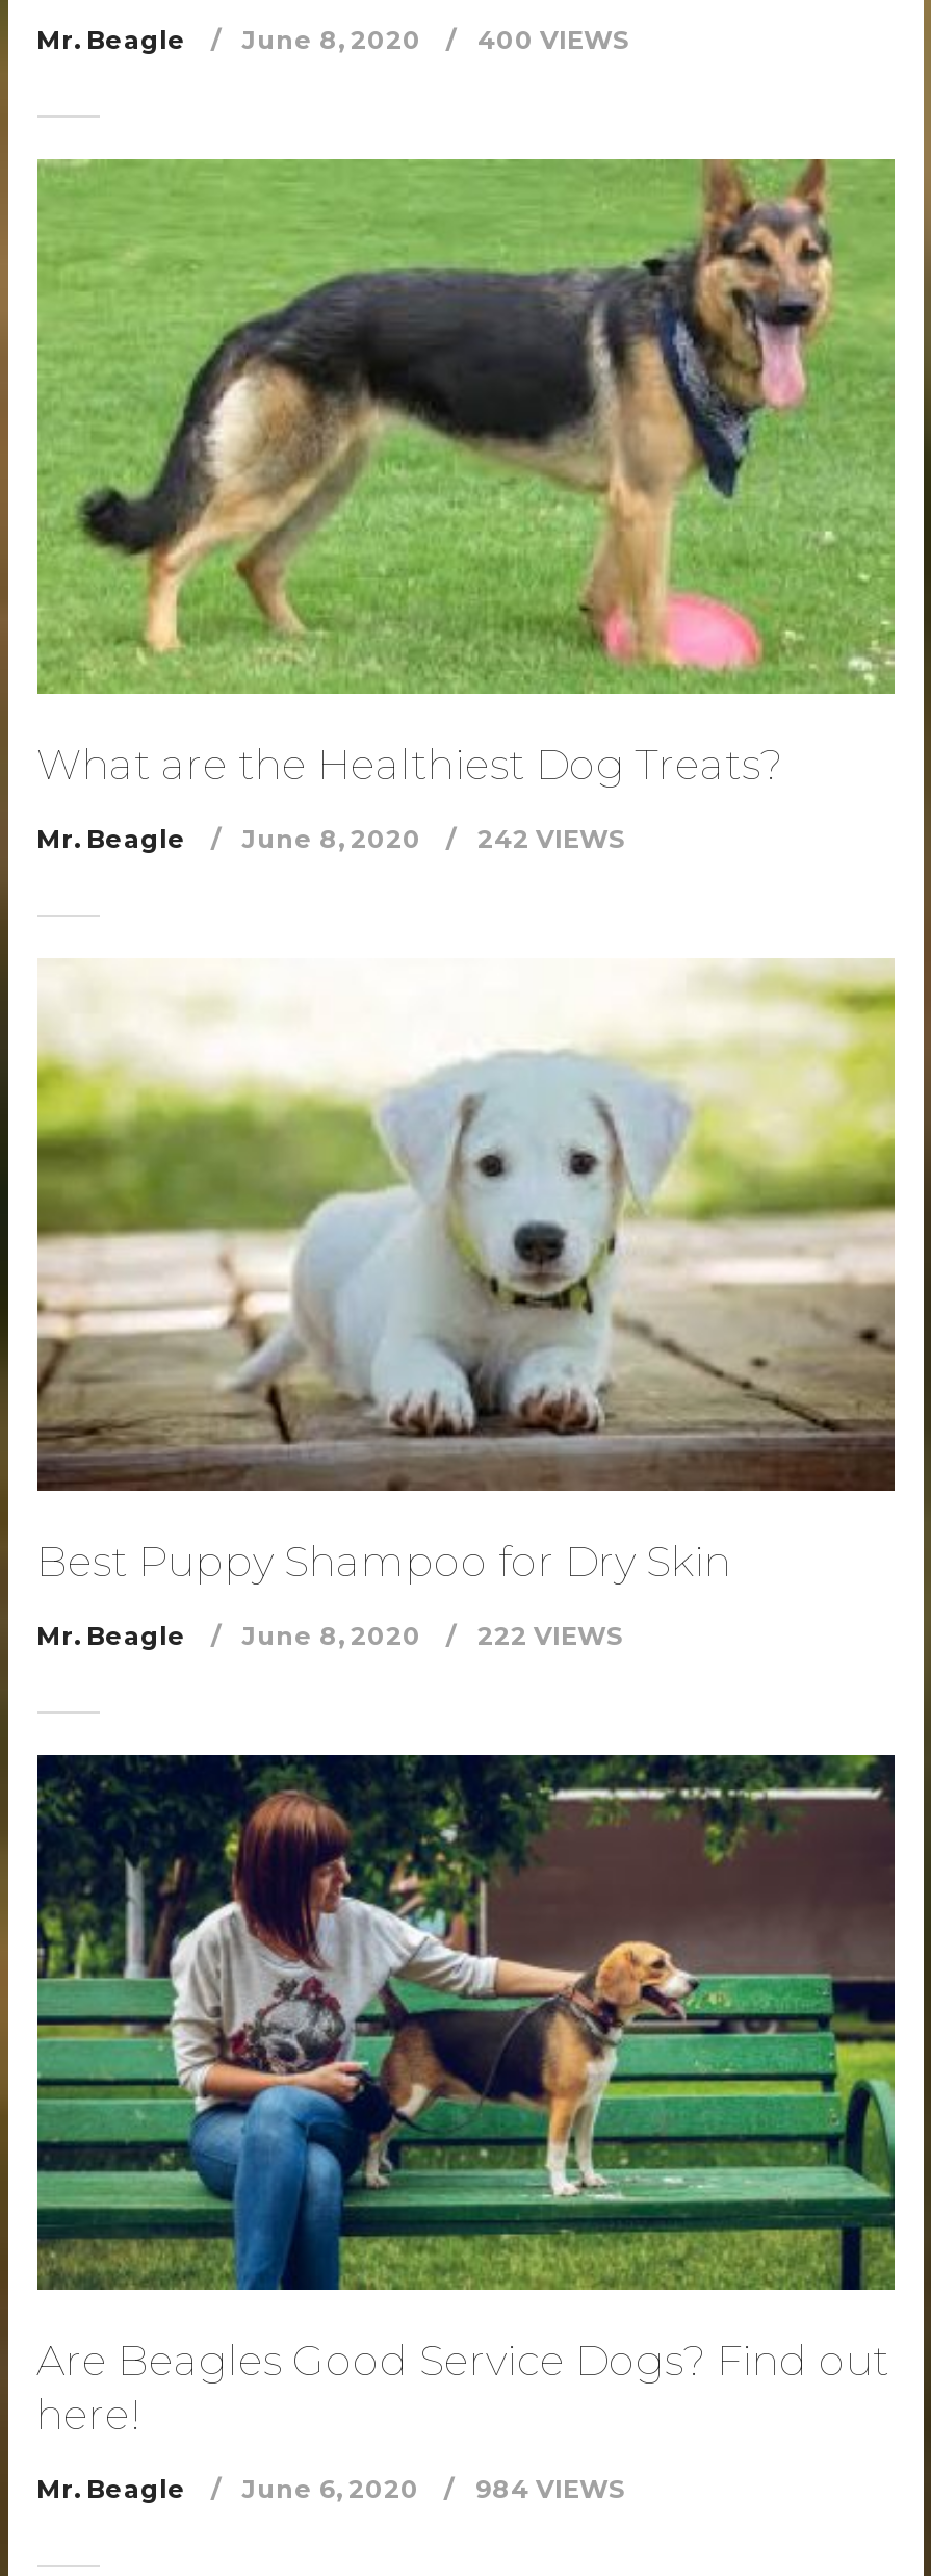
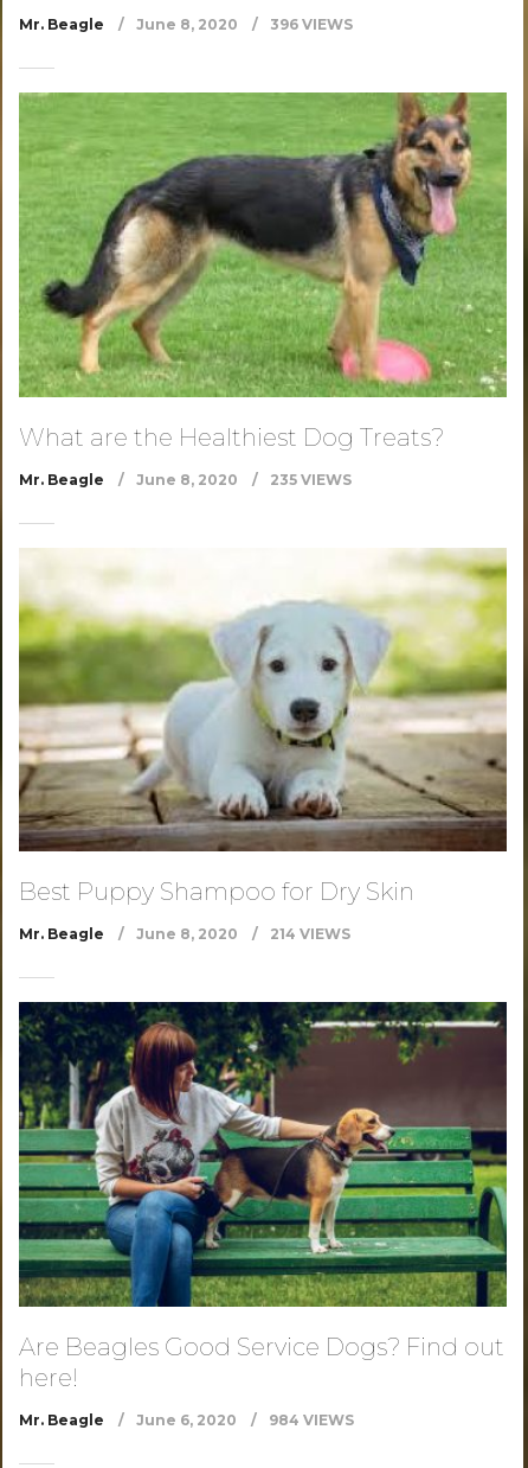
- Mr. Beagle June 8, 2020 400 VIEWS
+ Mr. Beagle June 8, 2020 396 VIEWS

- Mr. Beagle June 8, 2020 242 VIEWS
+ Mr. Beagle June 8, 2020 235 VIEWS

- Mr. Beagle June 8, 2020 222 VIEWS
+ Mr. Beagle June 8, 2020 214 VIEWS
